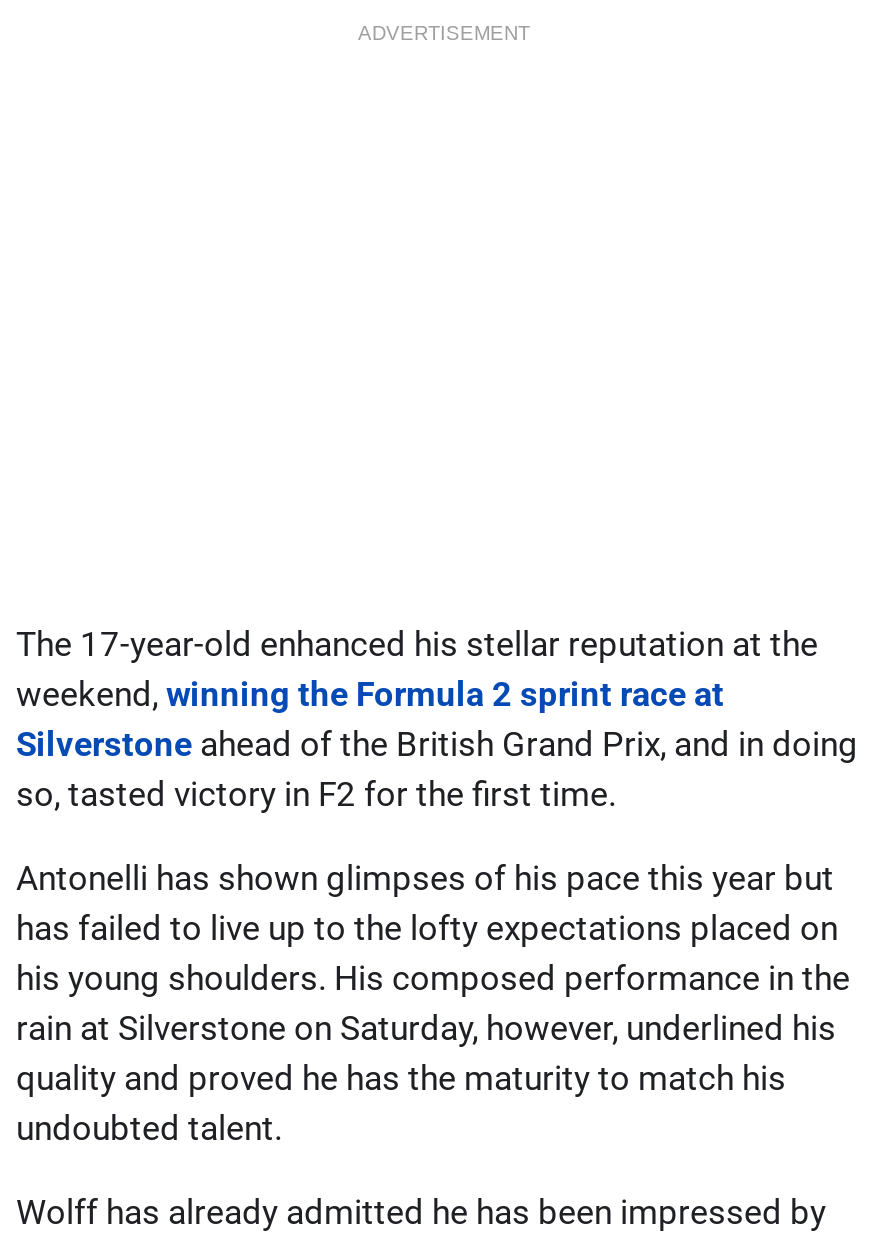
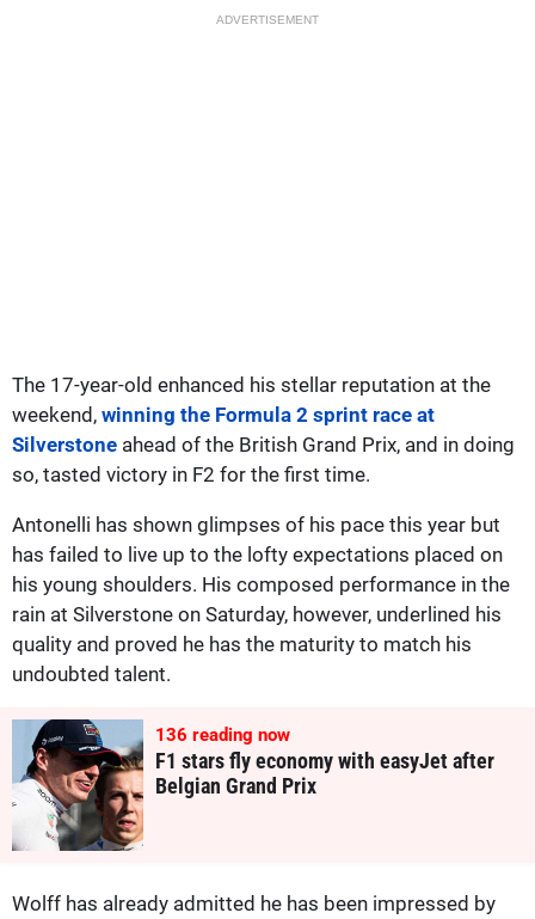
+ [image]
+ 136 reading now
+ F1 stars fly economy with easyJet after
+ Belgian Grand Prix
